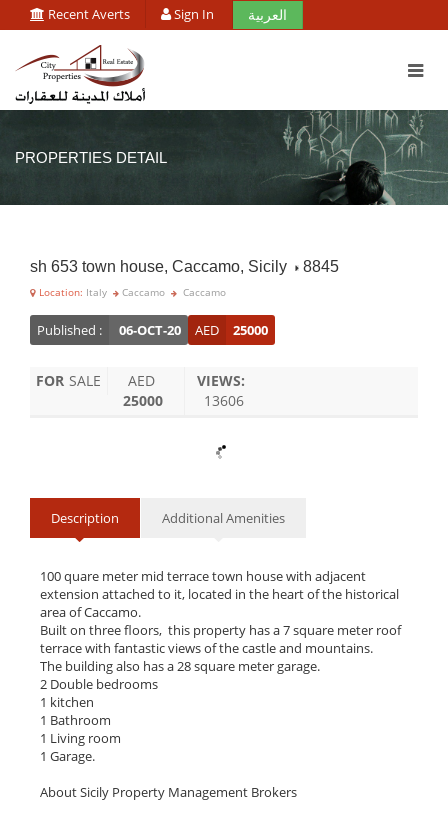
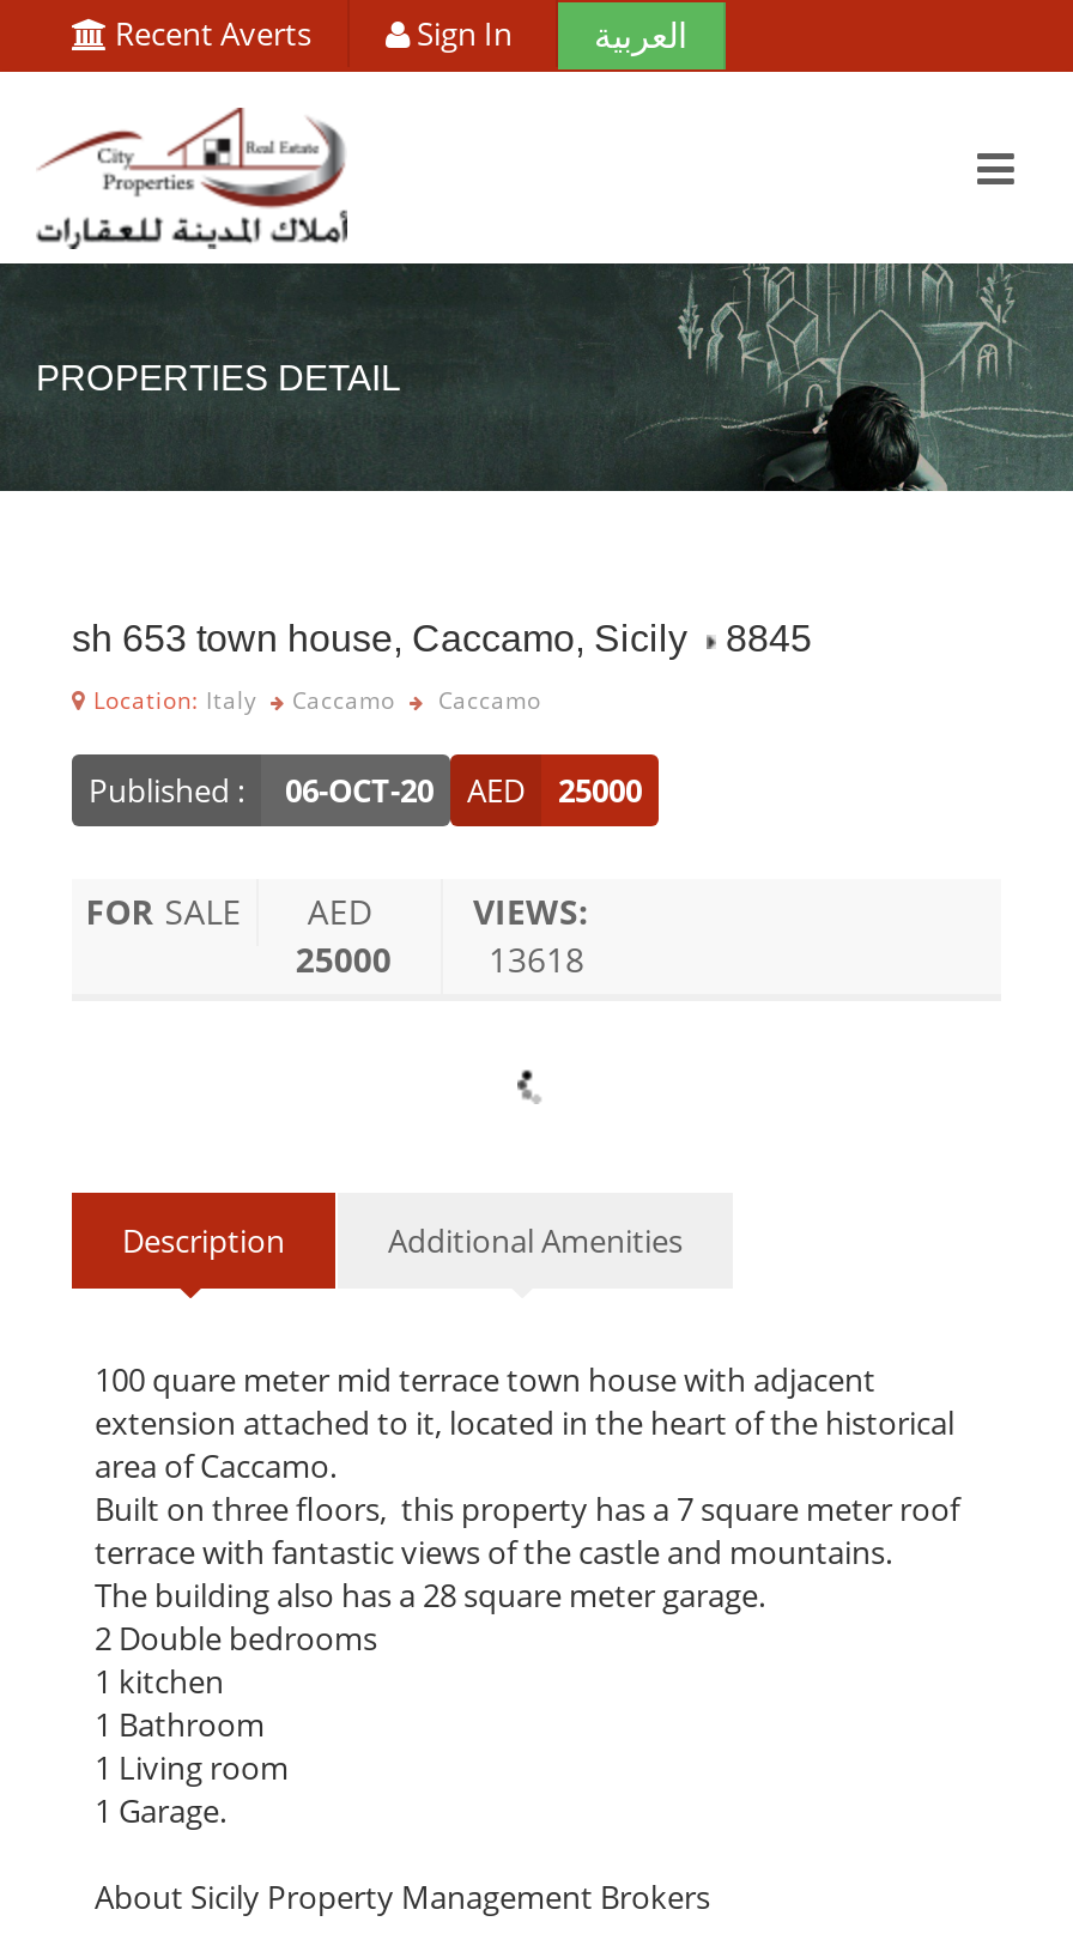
- 13606
+ 13618
